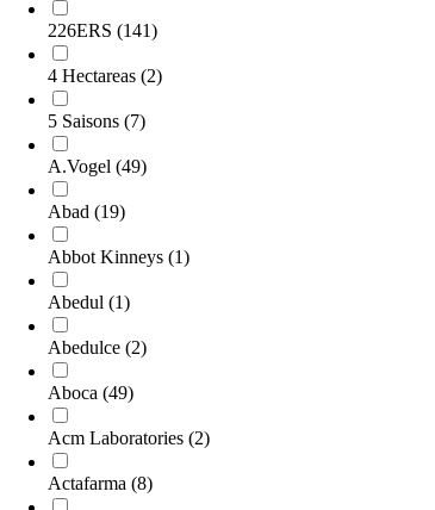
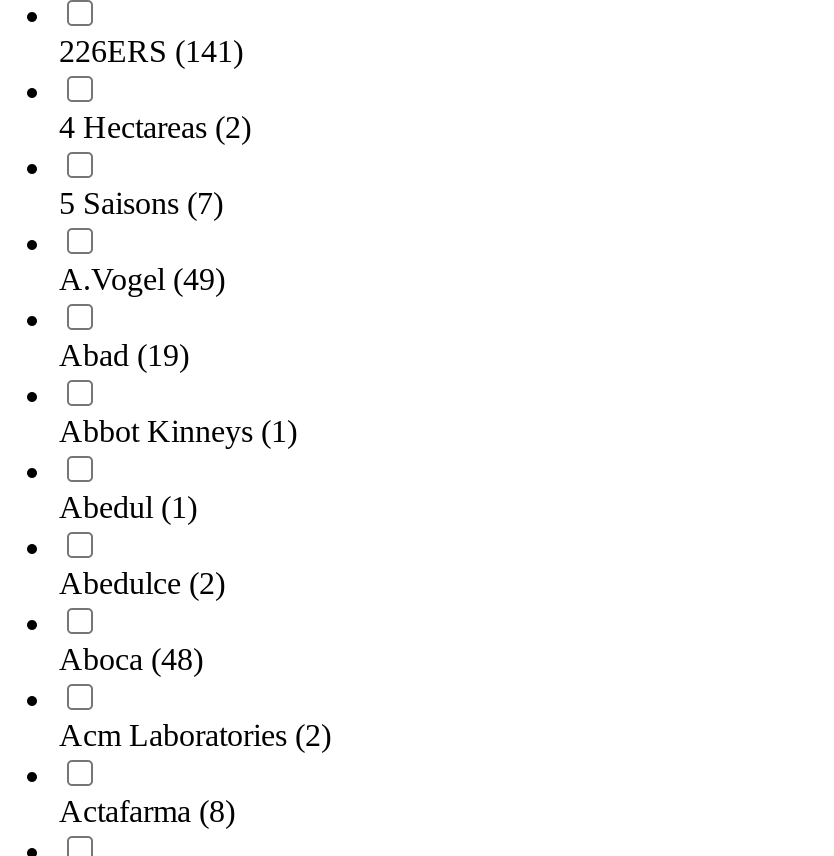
- Aboca (49)
+ Aboca (48)
